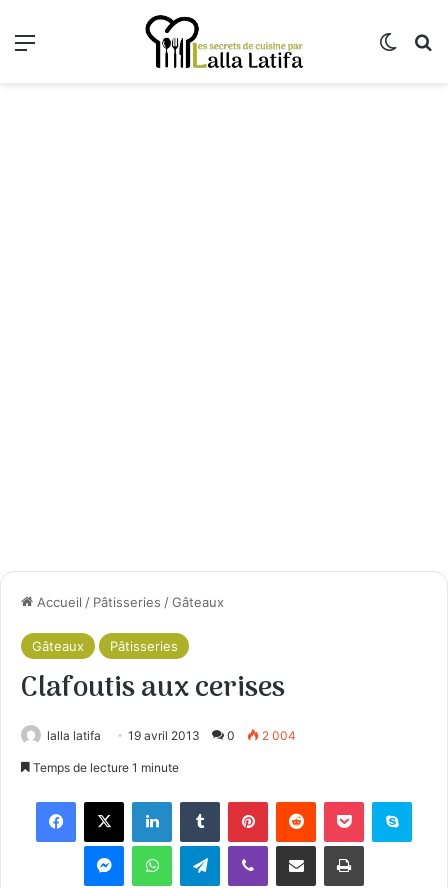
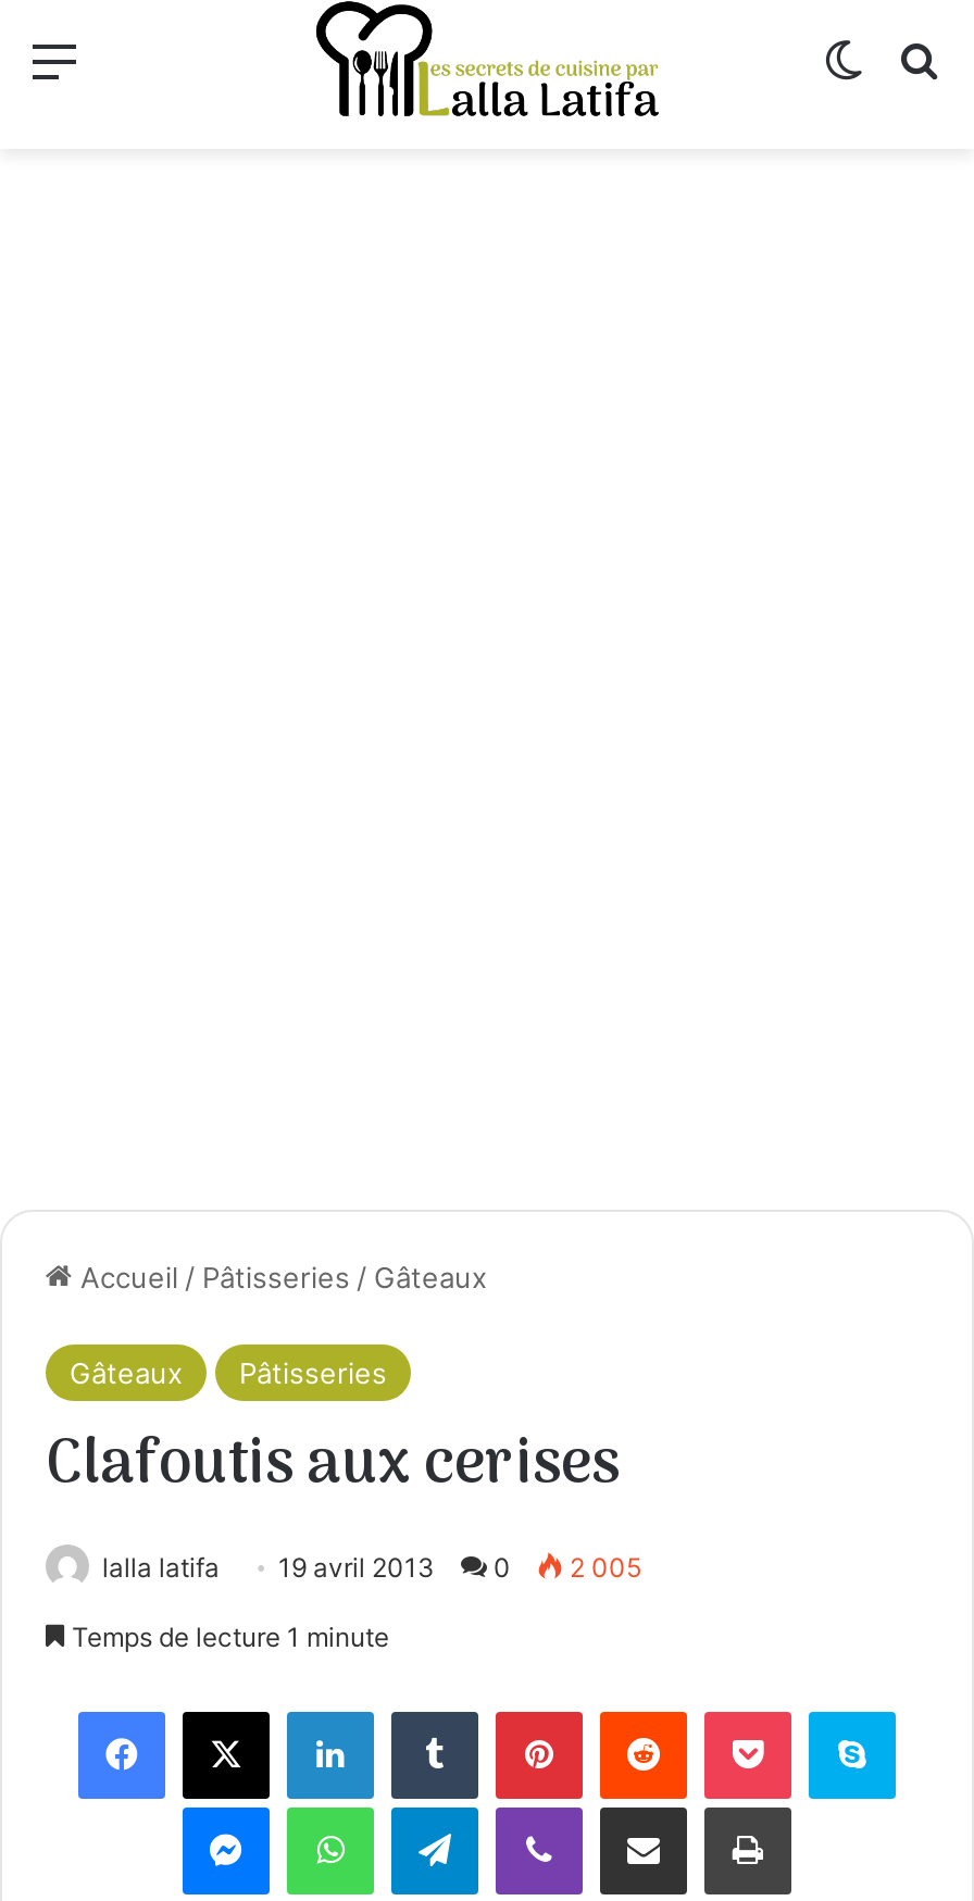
- lalla latifa 19 avril 2013 0 2 004
+ lalla latifa 19 avril 2013 0 2 005
